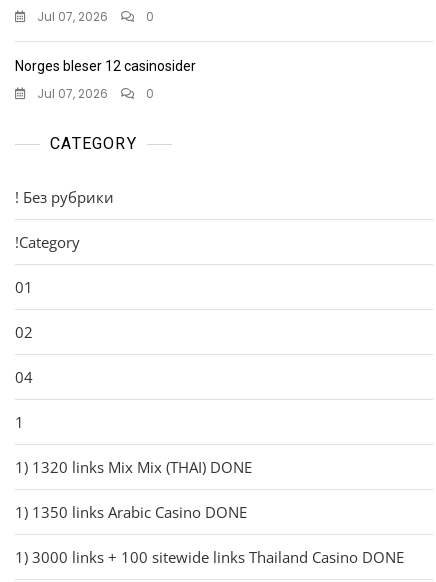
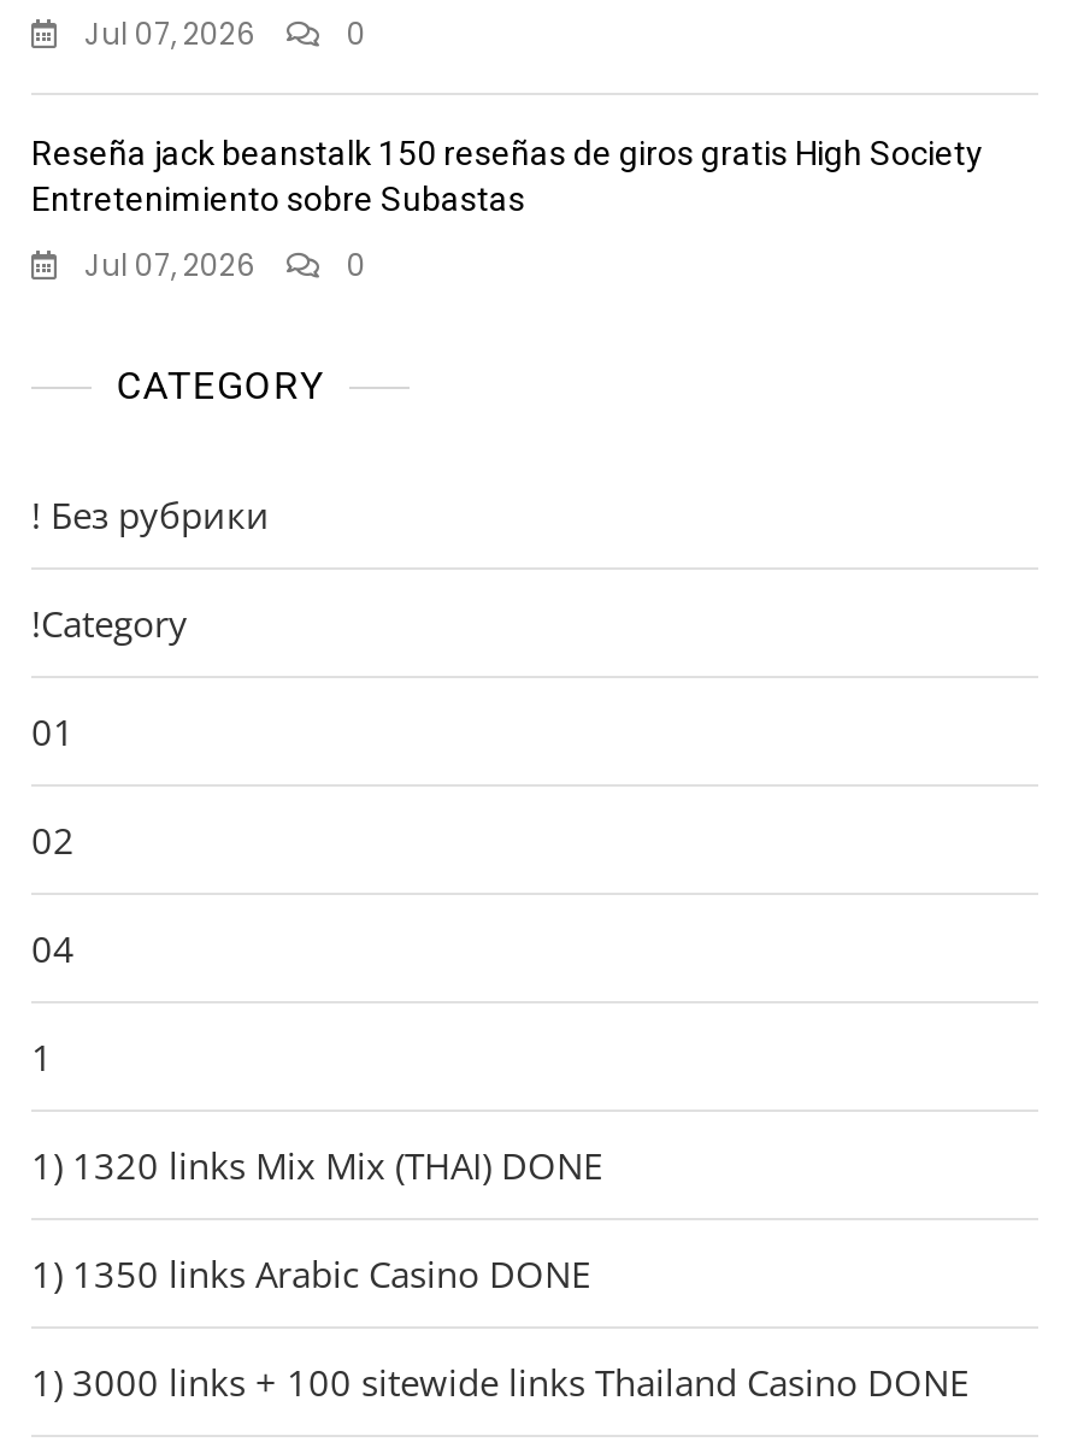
- Norges bleser 12 casinosider
+ Reseña jack beanstalk 150 reseñas de giros gratis High Society
+ Entretenimiento sobre Subastas
